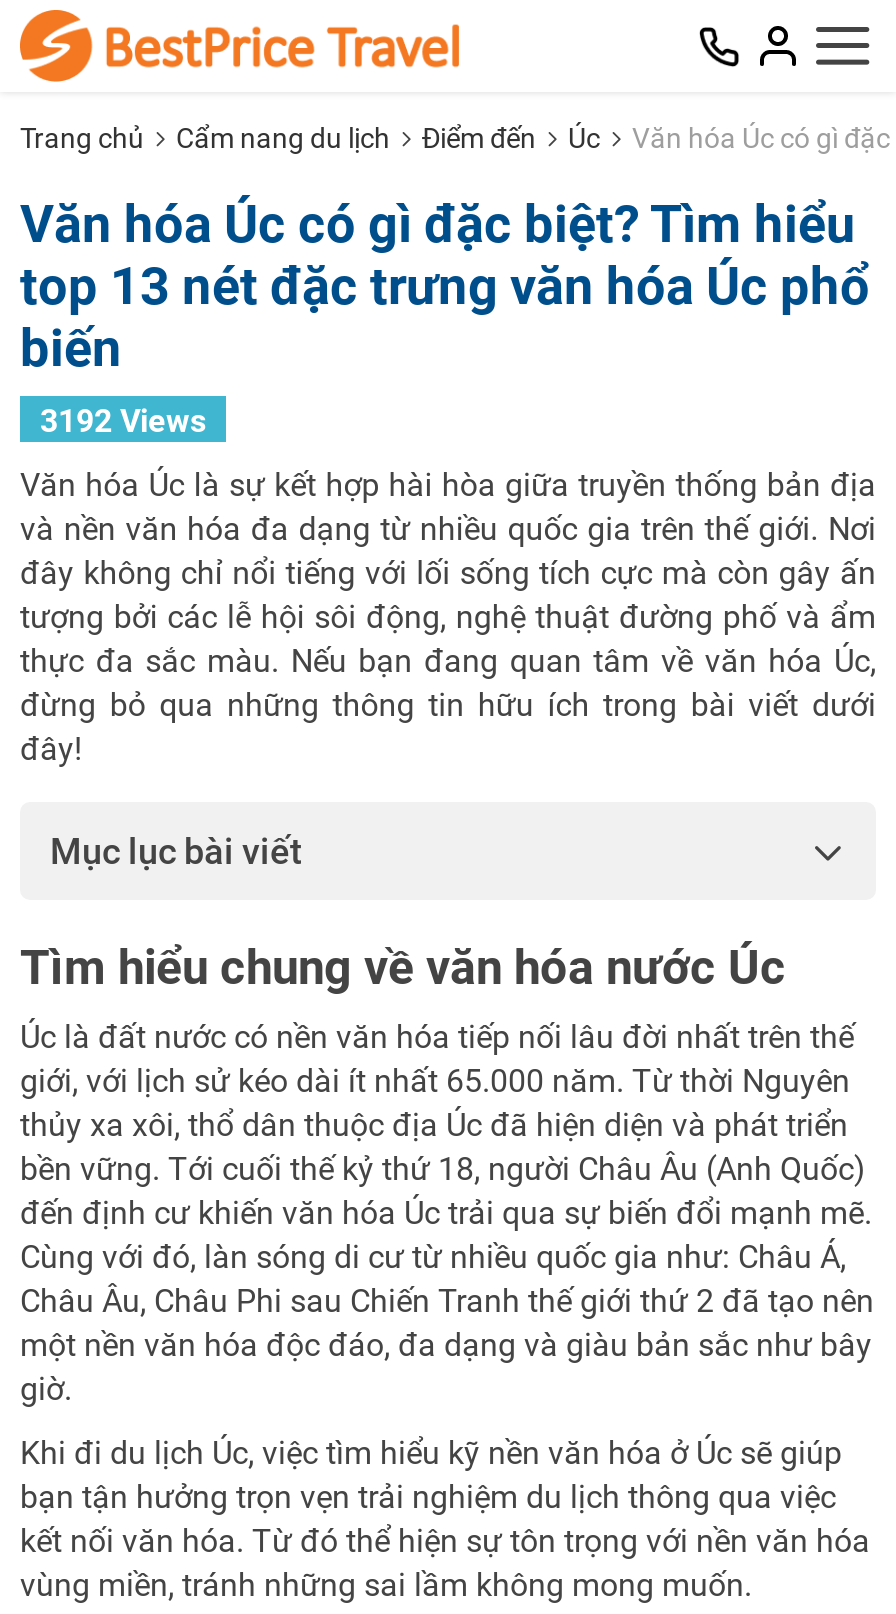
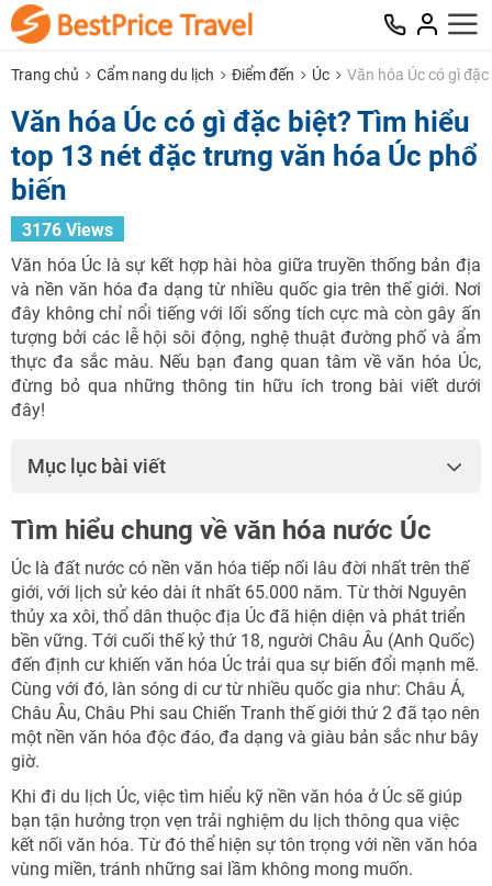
- 3192 Views
+ 3176 Views
